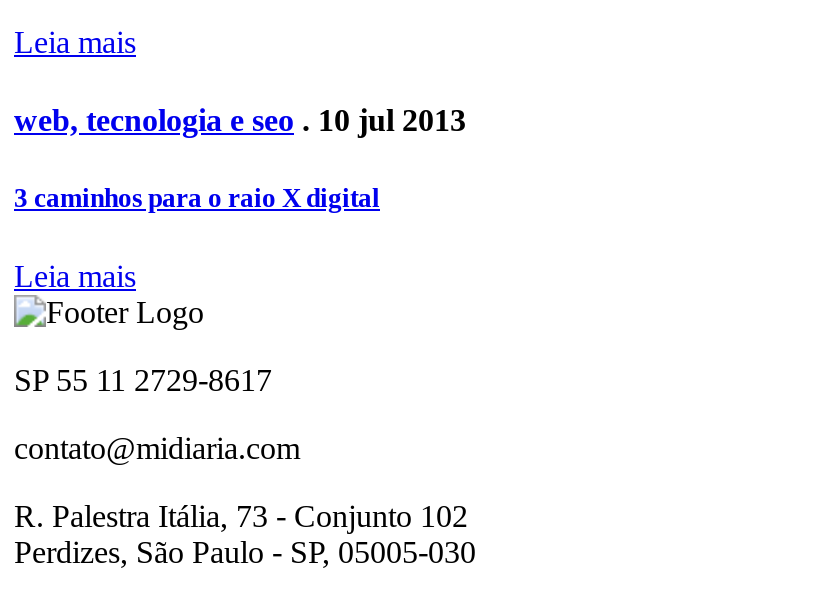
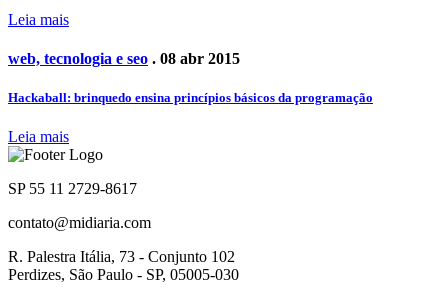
- web, tecnologia e seo. 10 jul 2013
+ web, tecnologia e seo. 08 abr 2015

- 3 caminhos para o raio X digital
+ Hackaball: brinquedo ensina princípios básicos da programação
